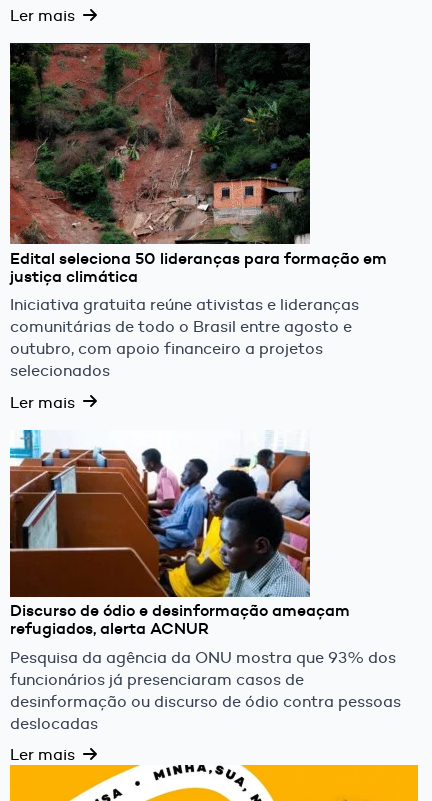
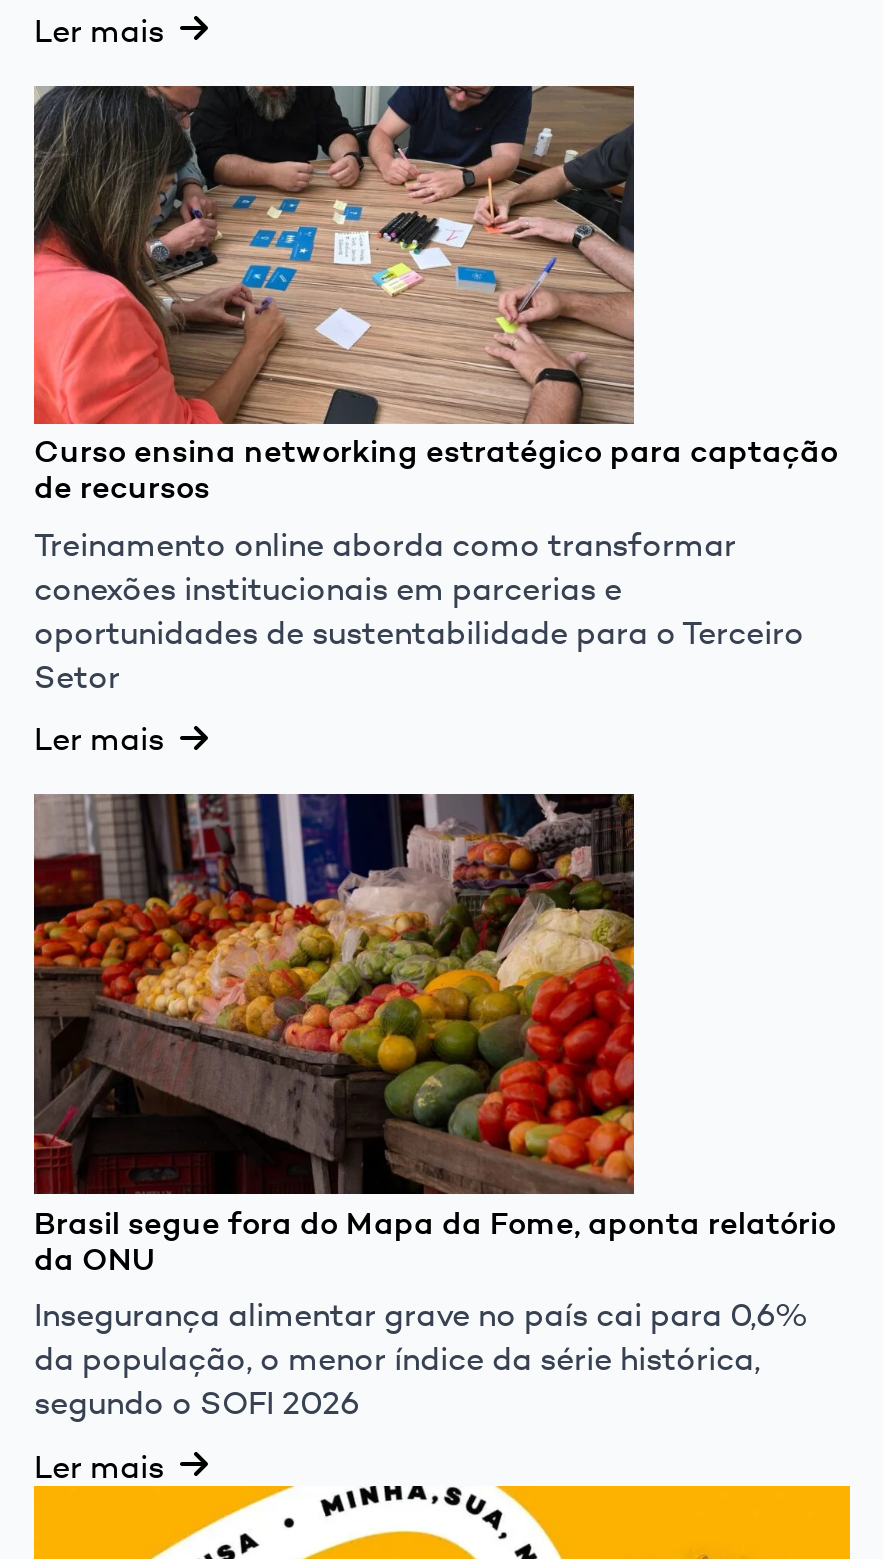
- [image]
- Edital seleciona 50 lideranças para formação em
- justiça climática
+ [image]
+ Curso ensina networking estratégico para captação
+ de recursos

- Iniciativa gratuita reúne ativistas e lideranças
- comunitárias de todo o Brasil entre agosto e
- outubro, com apoio financeiro a projetos
- selecionados
+ Treinamento online aborda como transformar
+ conexões institucionais em parcerias e
+ oportunidades de sustentabilidade para o Terceiro
+ Setor

- [image]
- Discurso de ódio e desinformação ameaçam
- refugiados, alerta ACNUR
+ [image]
+ Brasil segue fora do Mapa da Fome, aponta relatório
+ da ONU

- Pesquisa da agência da ONU mostra que 93% dos
- funcionários já presenciaram casos de
- desinformação ou discurso de ódio contra pessoas
- deslocadas
+ Insegurança alimentar grave no país cai para 0,6%
+ da população, o menor índice da série histórica,
+ segundo o SOFI 2026
